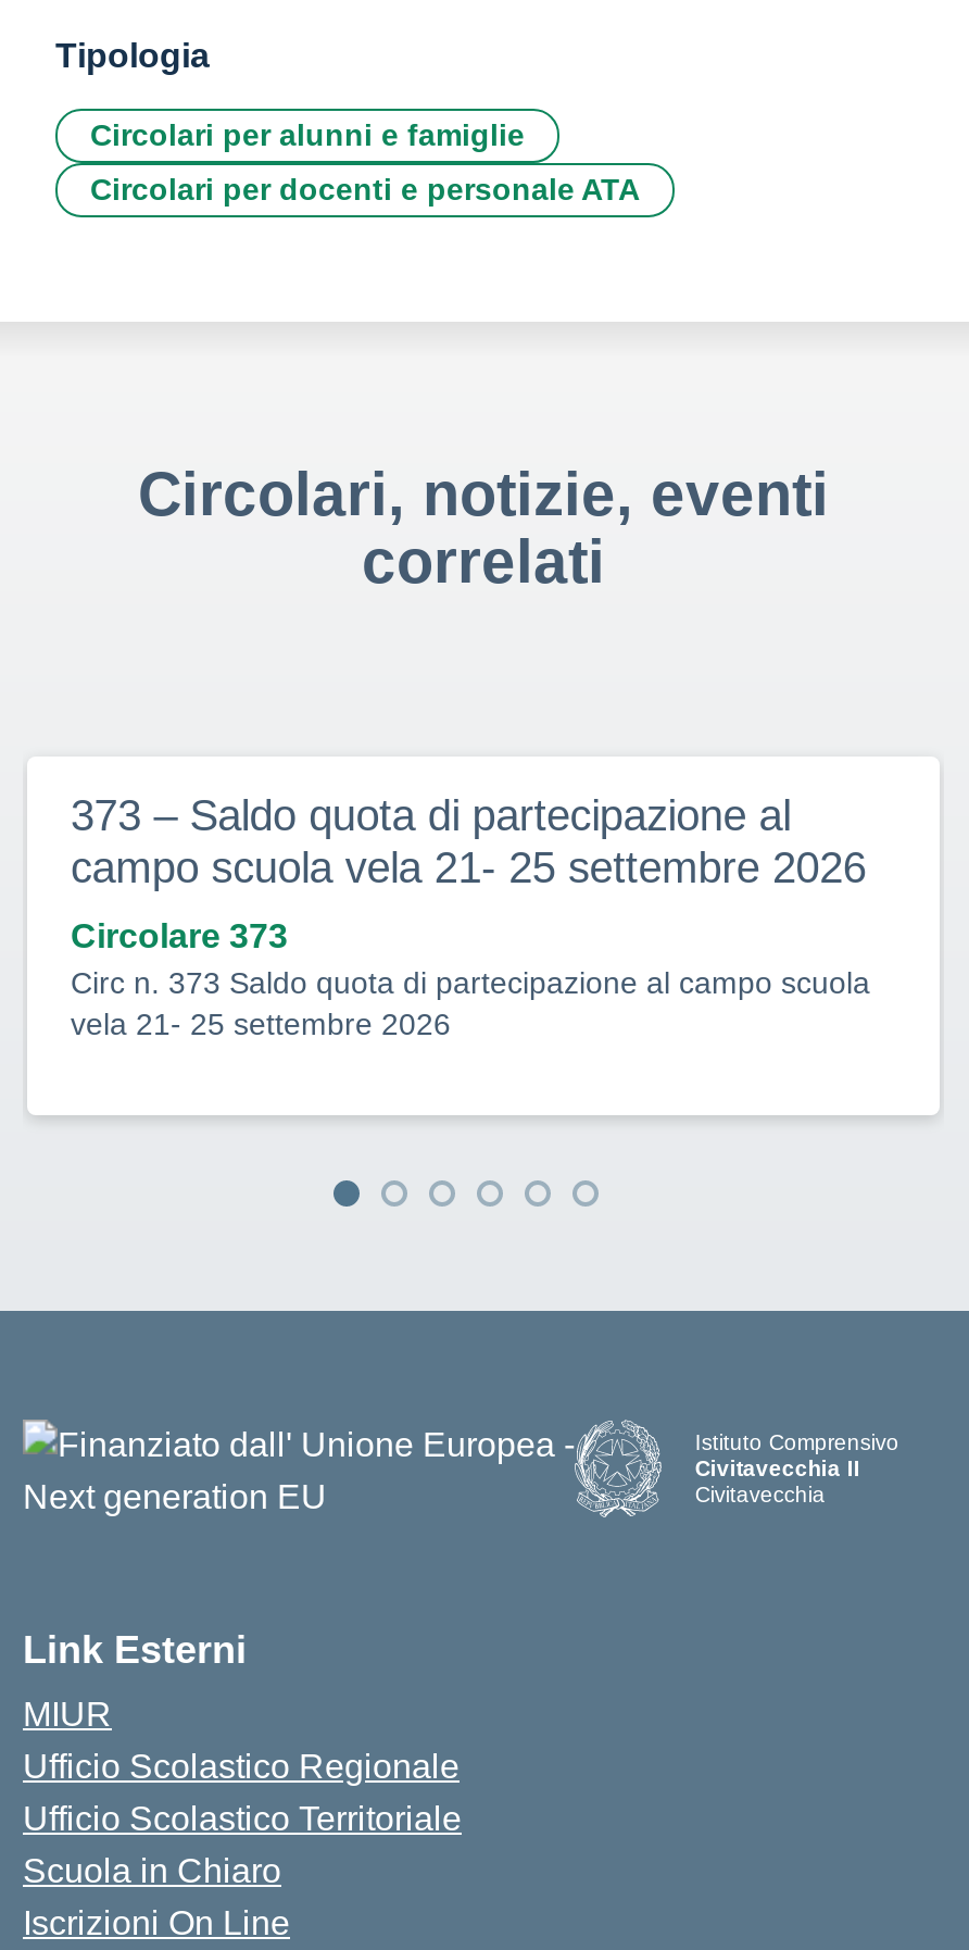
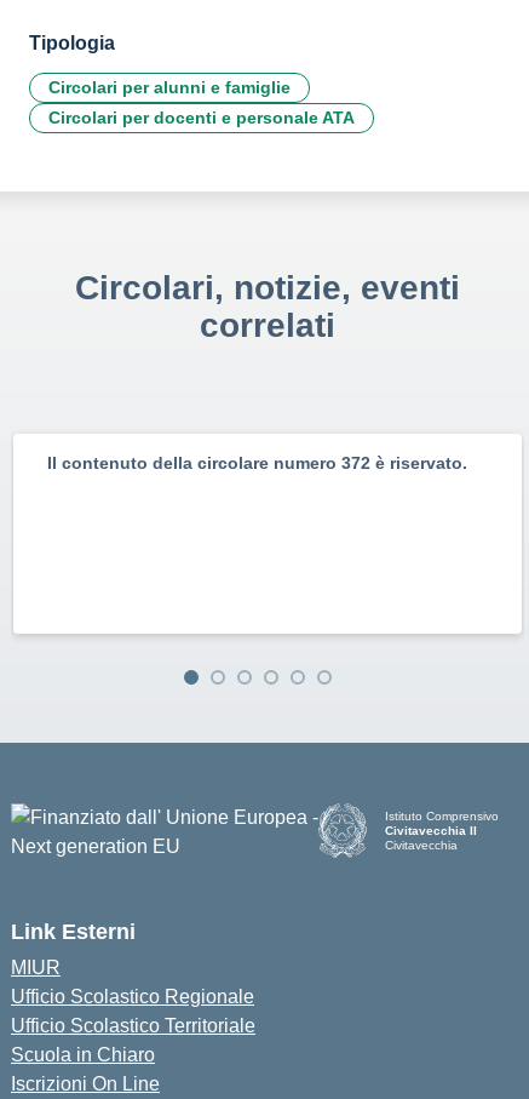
- 373 – Saldo quota di partecipazione al
- campo scuola vela 21- 25 settembre 2026
- Circolare 373
- Circ n. 373 Saldo quota di partecipazione al campo scuola
- vela 21- 25 settembre 2026
+ Il contenuto della circolare numero 372 è riservato.
